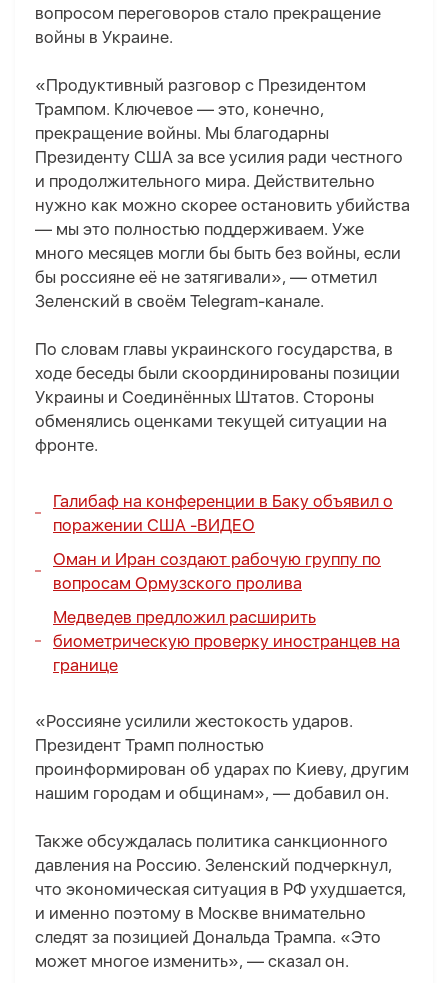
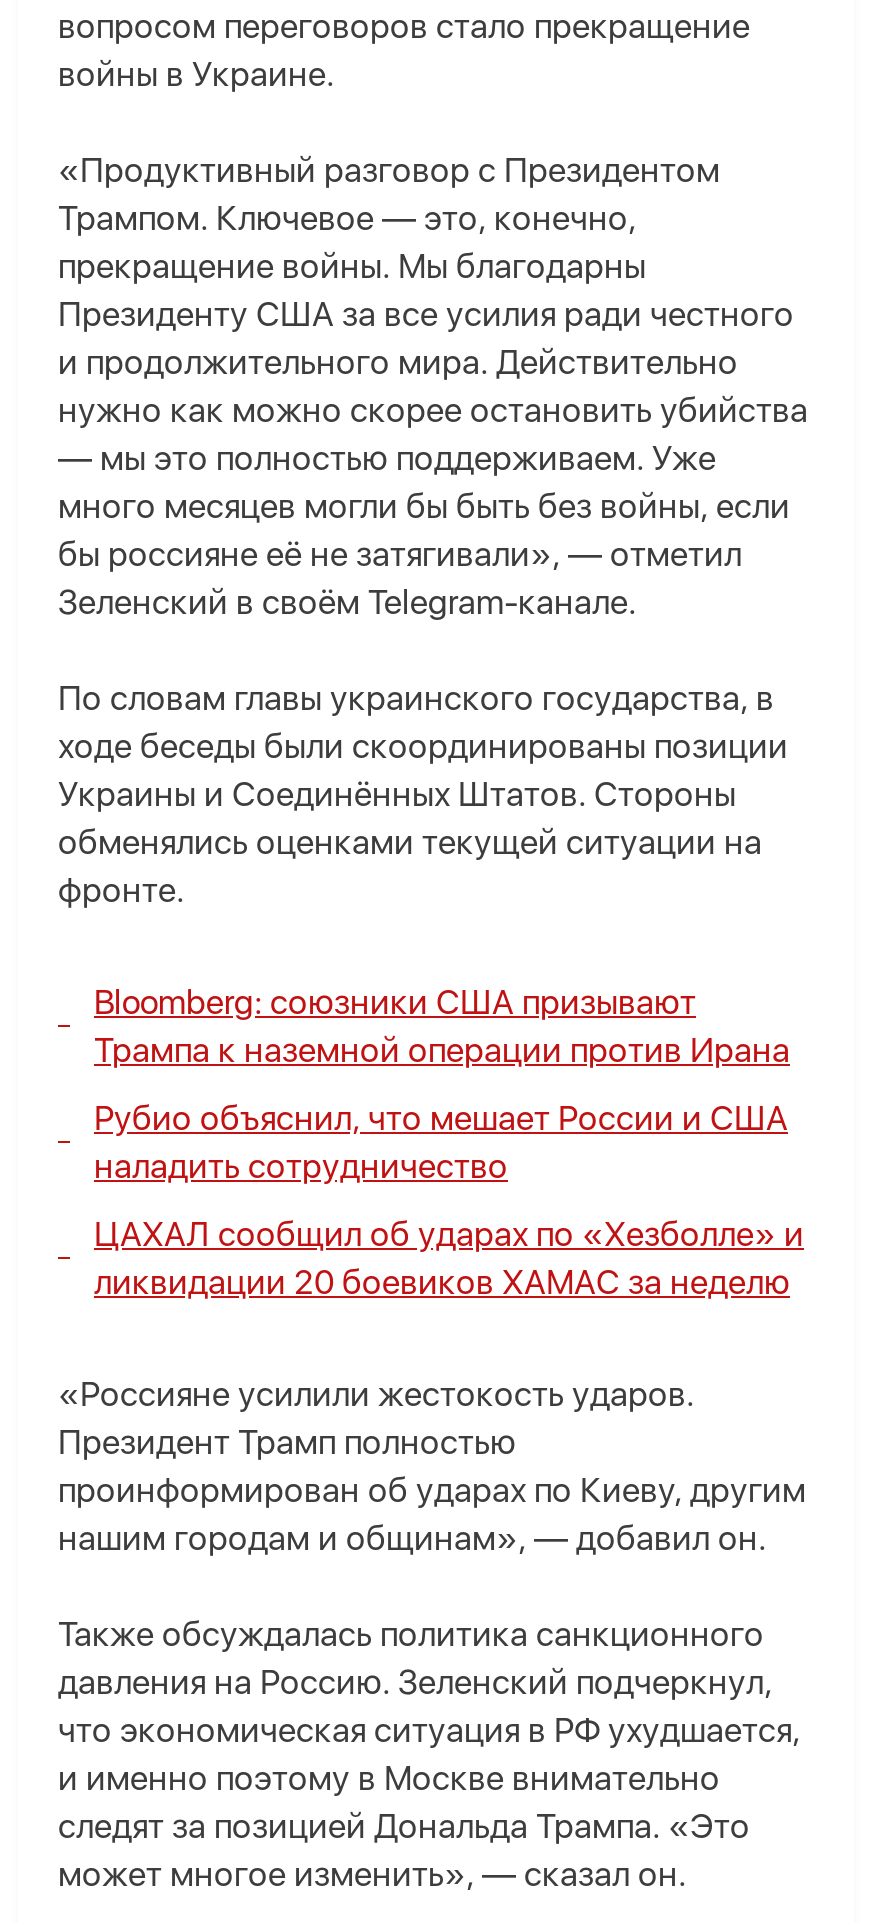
- Галибаф на конференции в Баку объявил о
- поражении США -ВИДЕО
+ Bloomberg: союзники США призывают
+ Трампа к наземной операции против Ирана

- Оман и Иран создают рабочую группу по
- вопросам Ормузского пролива
+ Рубио объяснил, что мешает России и США
+ наладить сотрудничество

- Медведев предложил расширить
- биометрическую проверку иностранцев на
- границе
+ ЦАХАЛ сообщил об ударах по «Хезболле» и
+ ликвидации 20 боевиков ХАМАС за неделю
